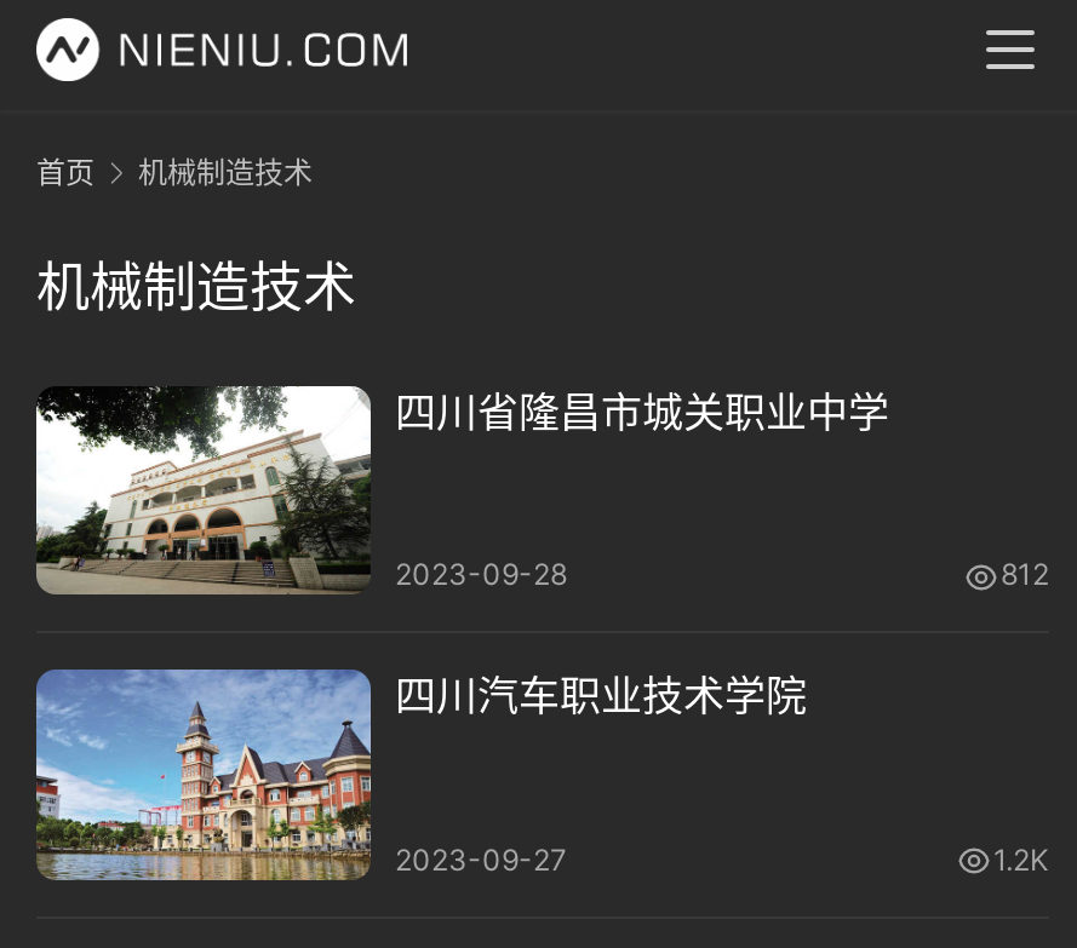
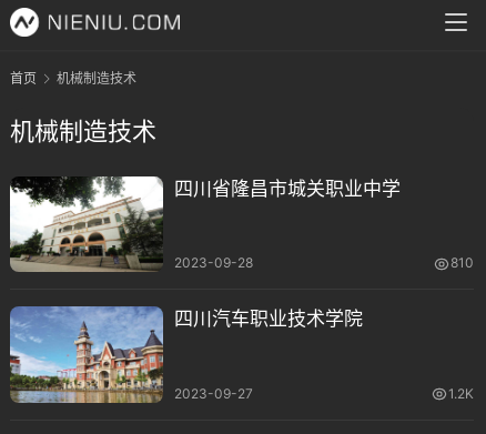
- 812
+ 810
